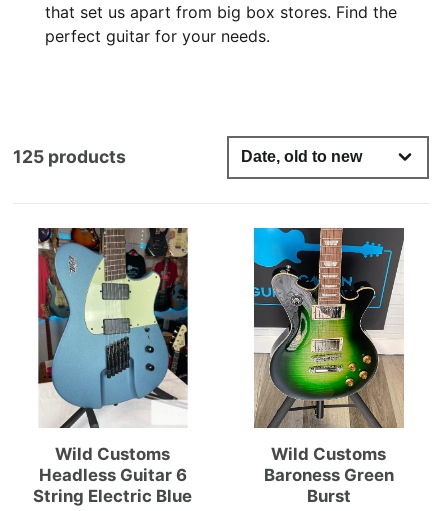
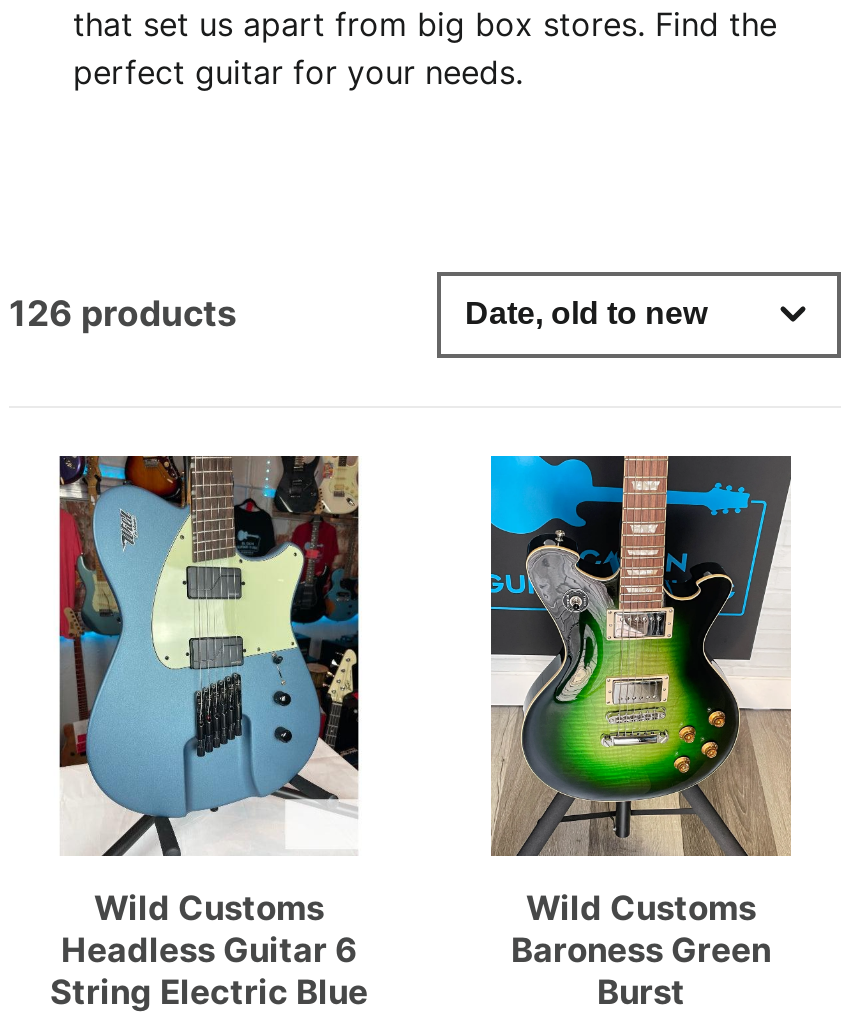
- 125 products
+ 126 products
